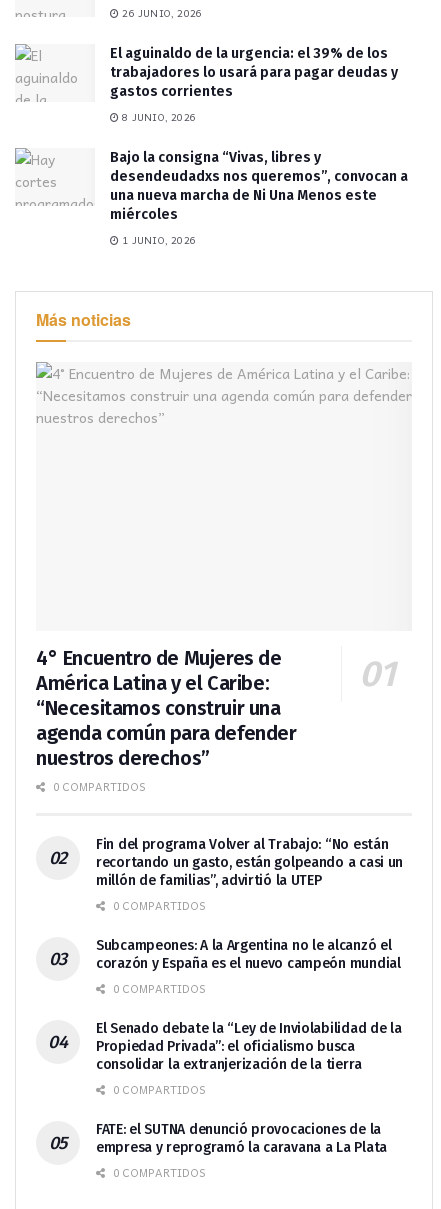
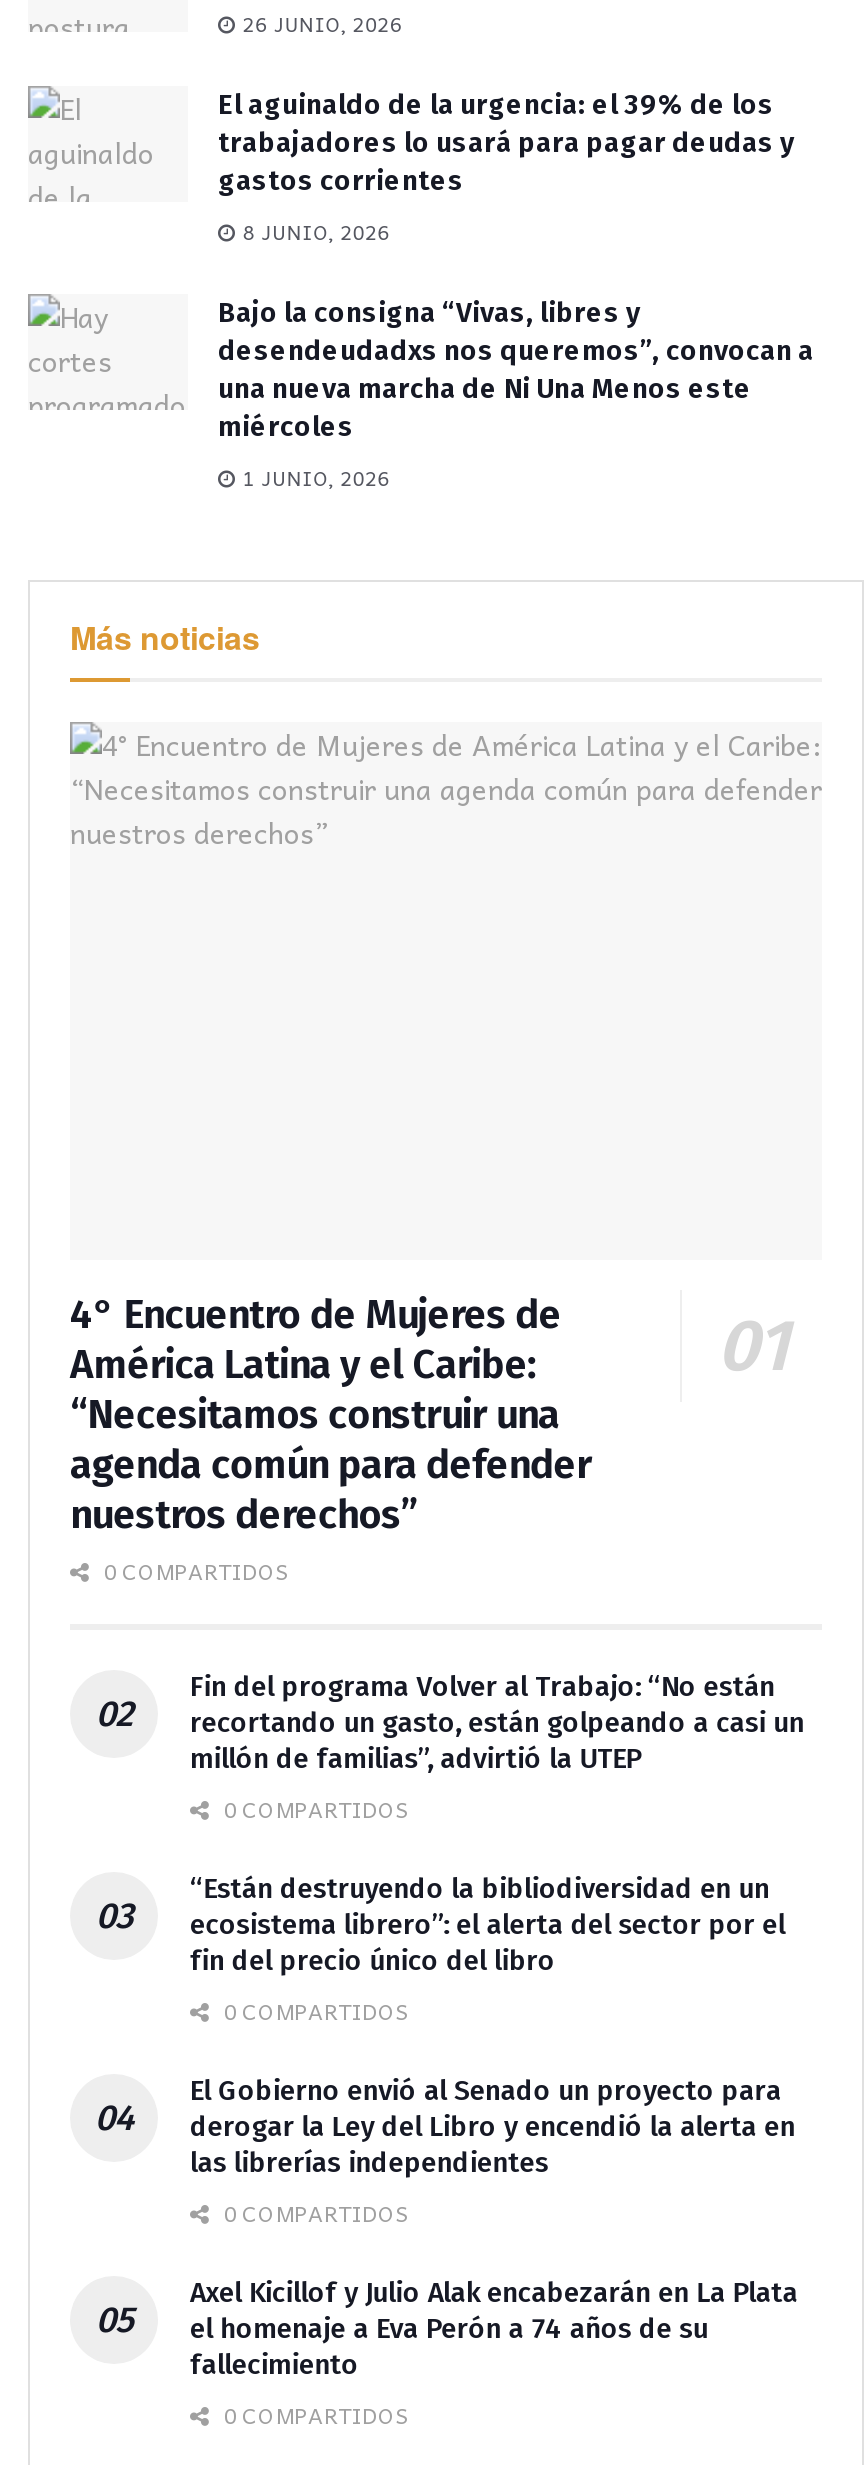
- Subcampeones: A la Argentina no le alcanzó el
- corazón y España es el nuevo campeón mundial
+ “Están destruyendo la bibliodiversidad en un
+ ecosistema librero”: el alerta del sector por el
+ fin del precio único del libro

- El Senado debate la “Ley de Inviolabilidad de la
- Propiedad Privada”: el oficialismo busca
- consolidar la extranjerización de la tierra
+ El Gobierno envió al Senado un proyecto para
+ derogar la Ley del Libro y encendió la alerta en
+ las librerías independientes

- FATE: el SUTNA denunció provocaciones de la
- empresa y reprogramó la caravana a La Plata
+ Axel Kicillof y Julio Alak encabezarán en La Plata
+ el homenaje a Eva Perón a 74 años de su
+ fallecimiento
